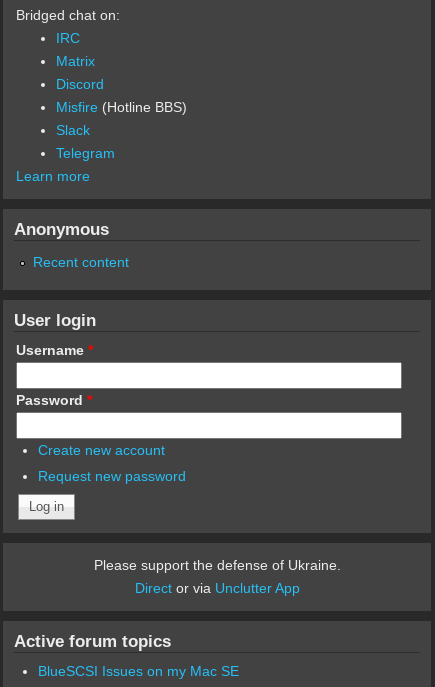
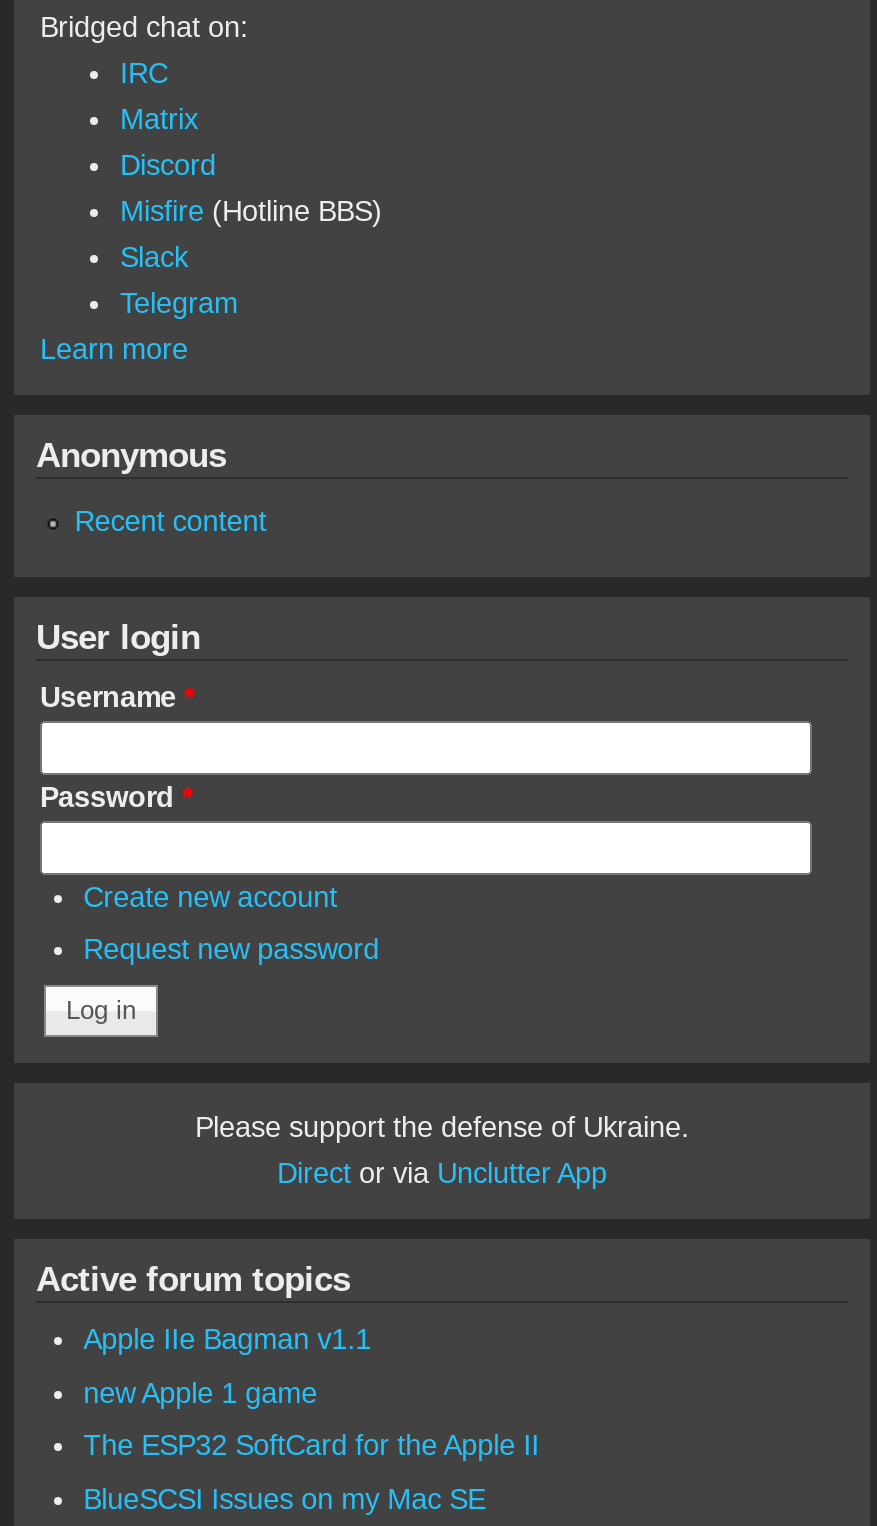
+ Apple IIe Bagman v1.1
+ new Apple 1 game
+ The ESP32 SoftCard for the Apple II
